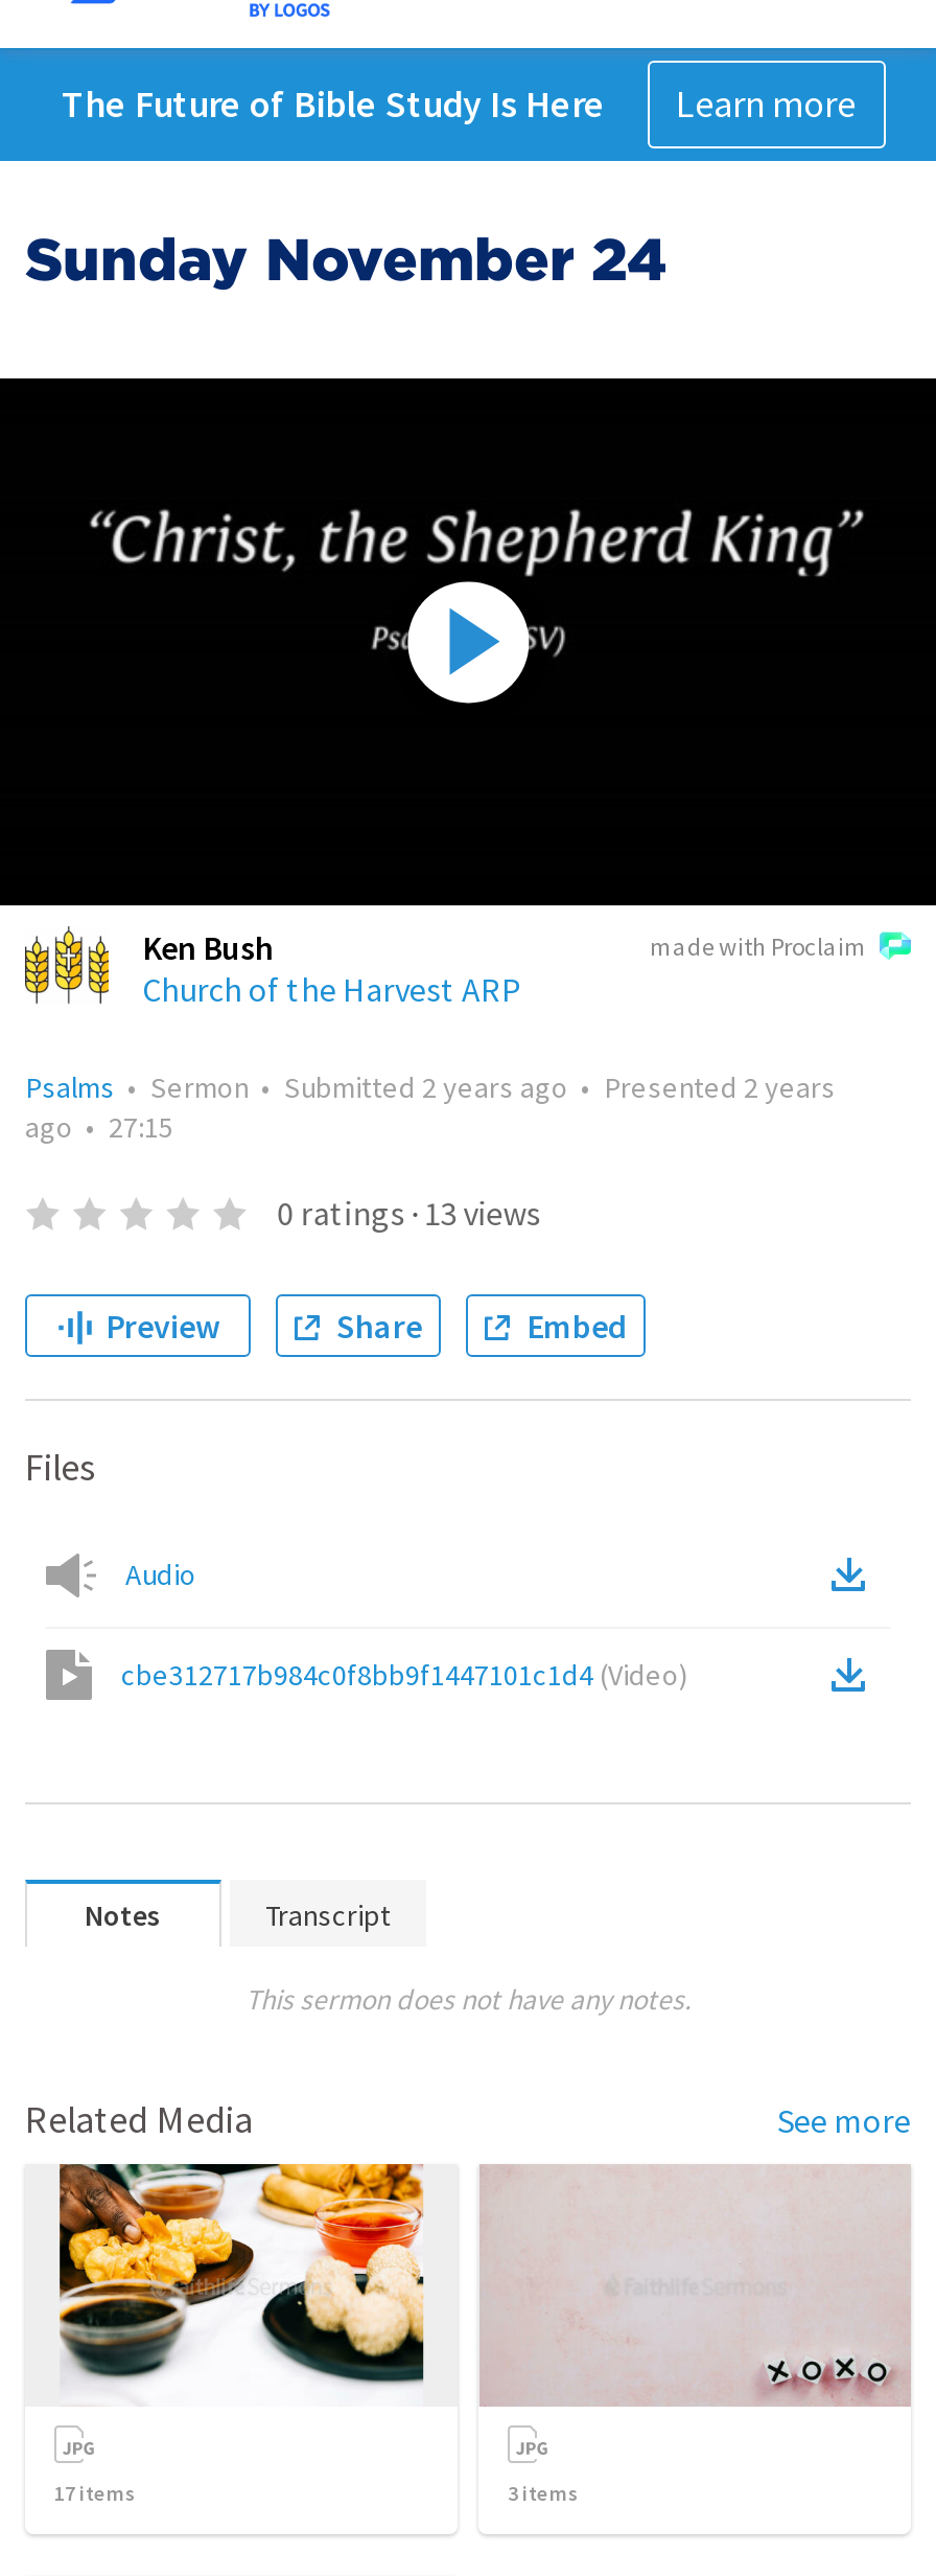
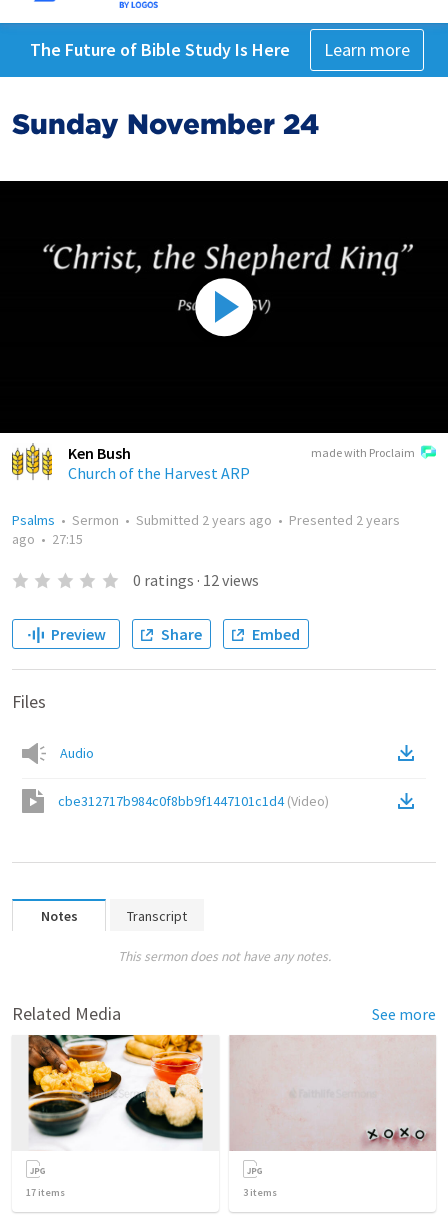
- 0 ratings · 13 views
+ 0 ratings · 12 views
